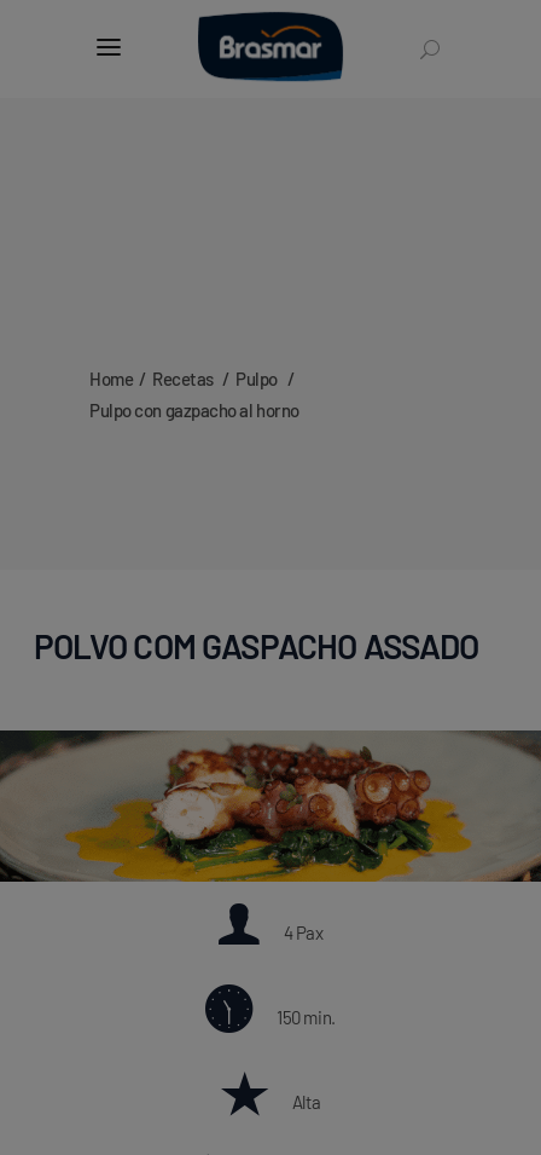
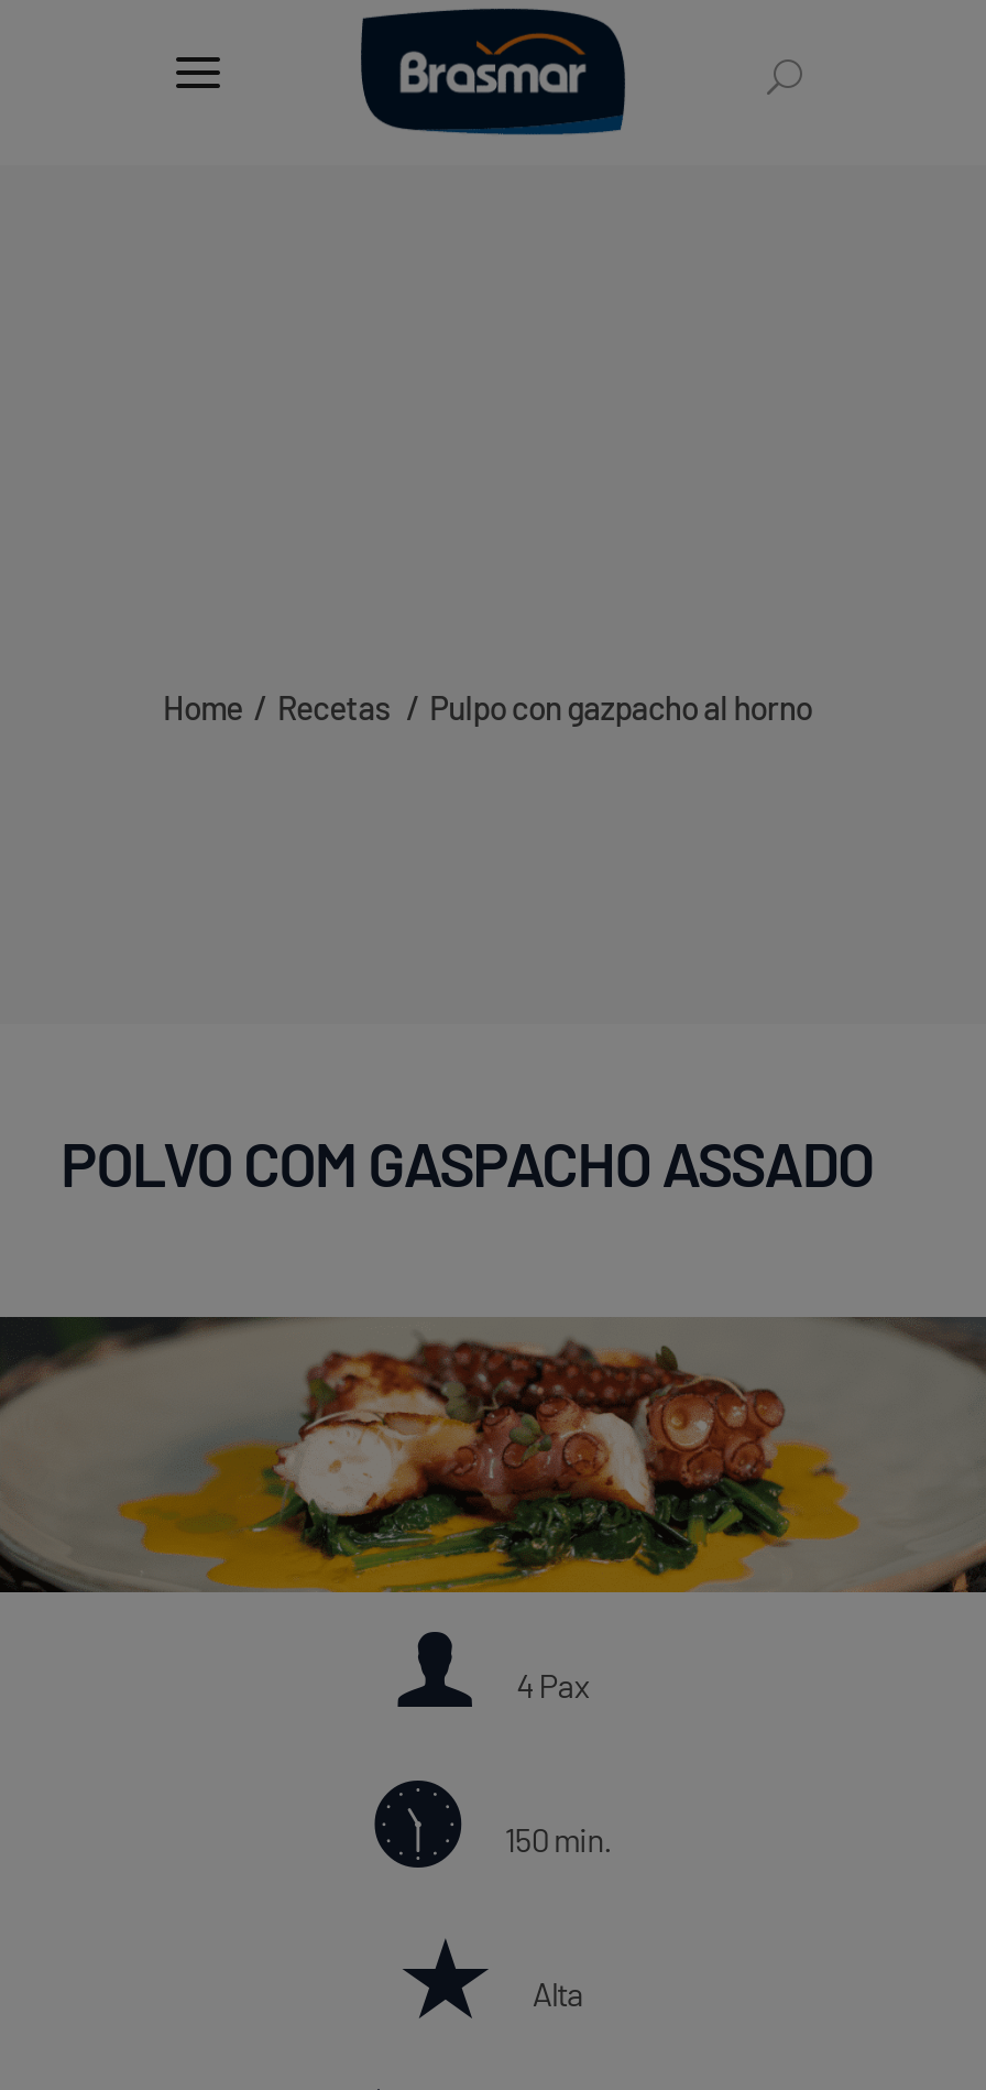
- Home / Recetas / Pulpo /
- Pulpo con gazpacho al horno
+ Home / Recetas / Pulpo con gazpacho al horno
